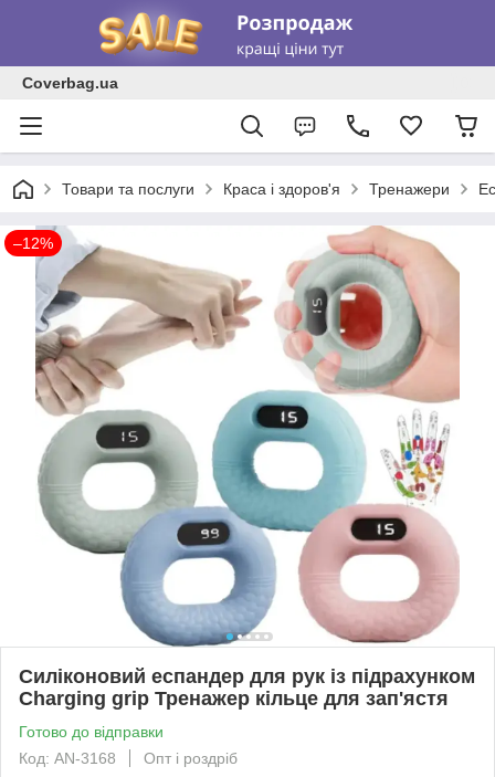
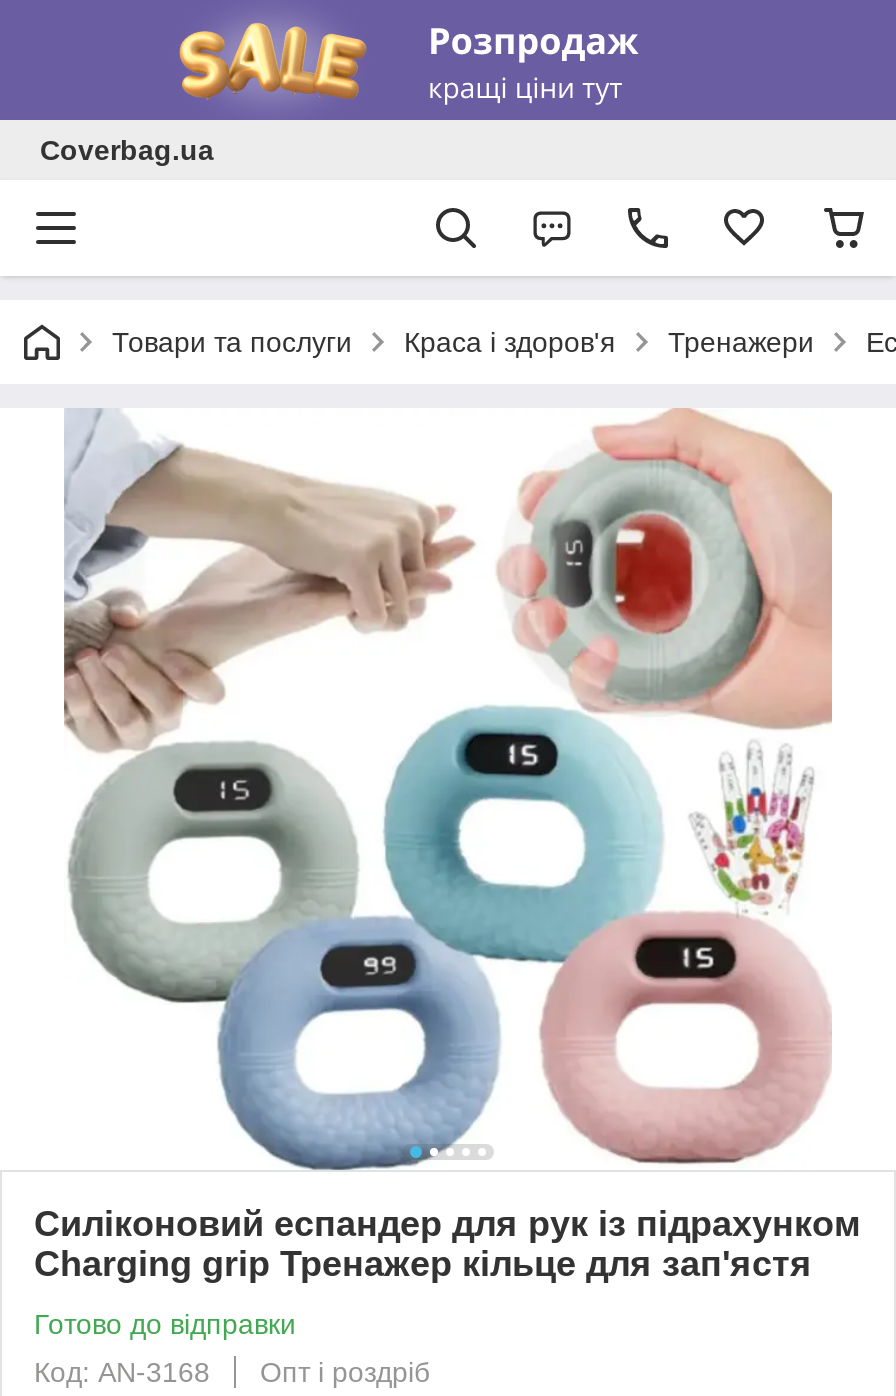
- –12%
